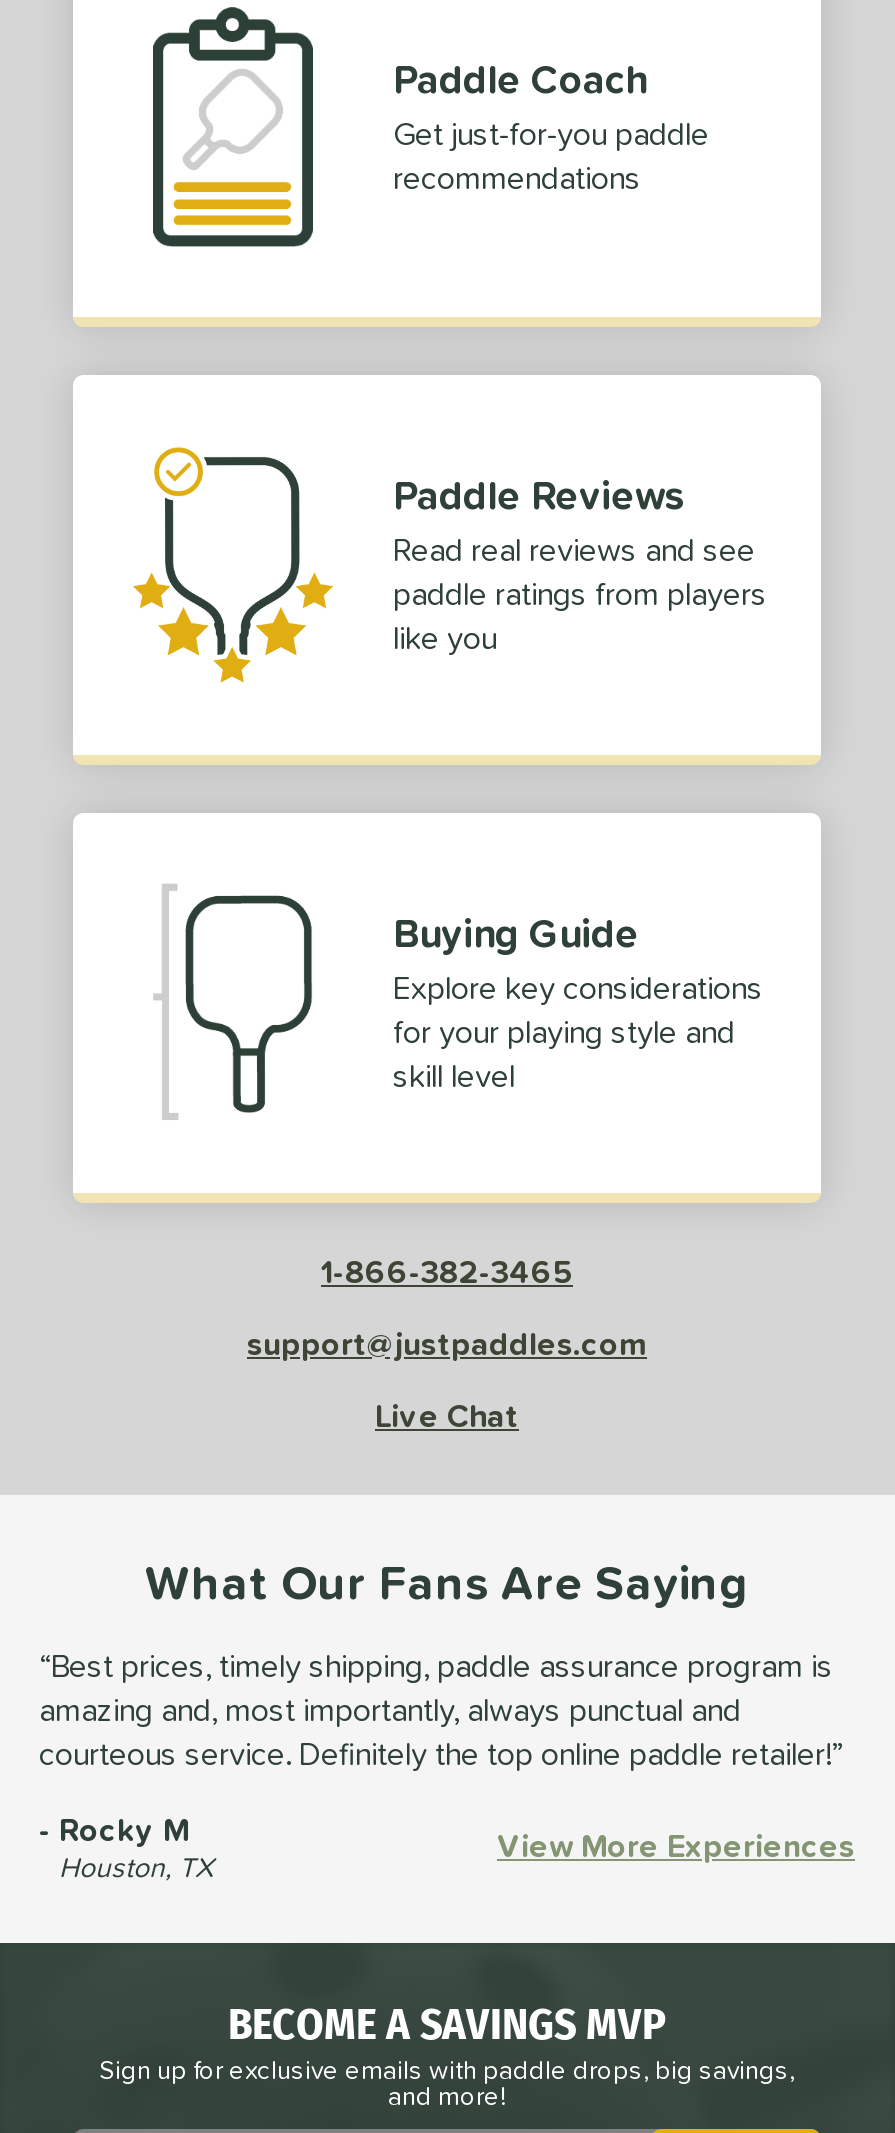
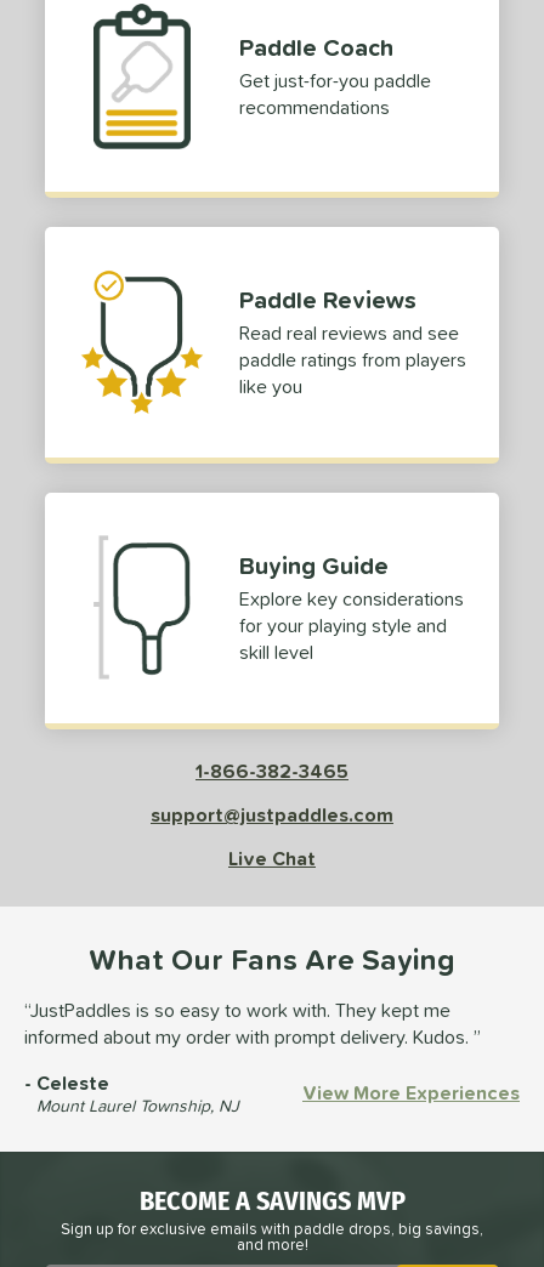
- Best prices, timely shipping, paddle assurance program is
- amazing and, most importantly, always punctual and
- courteous service. Definitely the top online paddle retailer!
+ JustPaddles is so easy to work with. They kept me
+ informed about my order with prompt delivery. Kudos.

- Rocky M
- Houston, TX
+ Celeste
+ Mount Laurel Township, NJ
